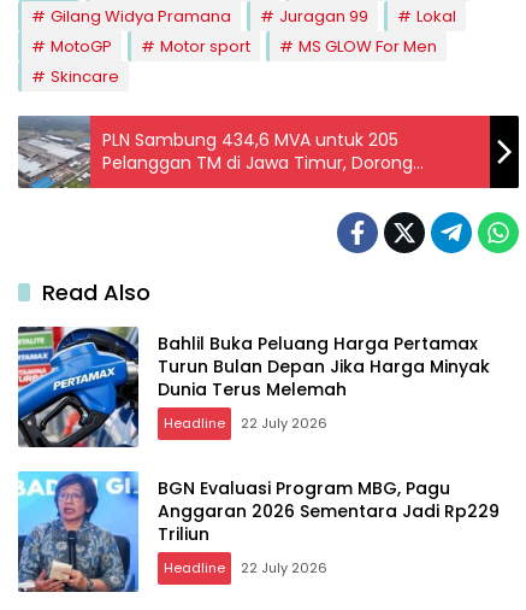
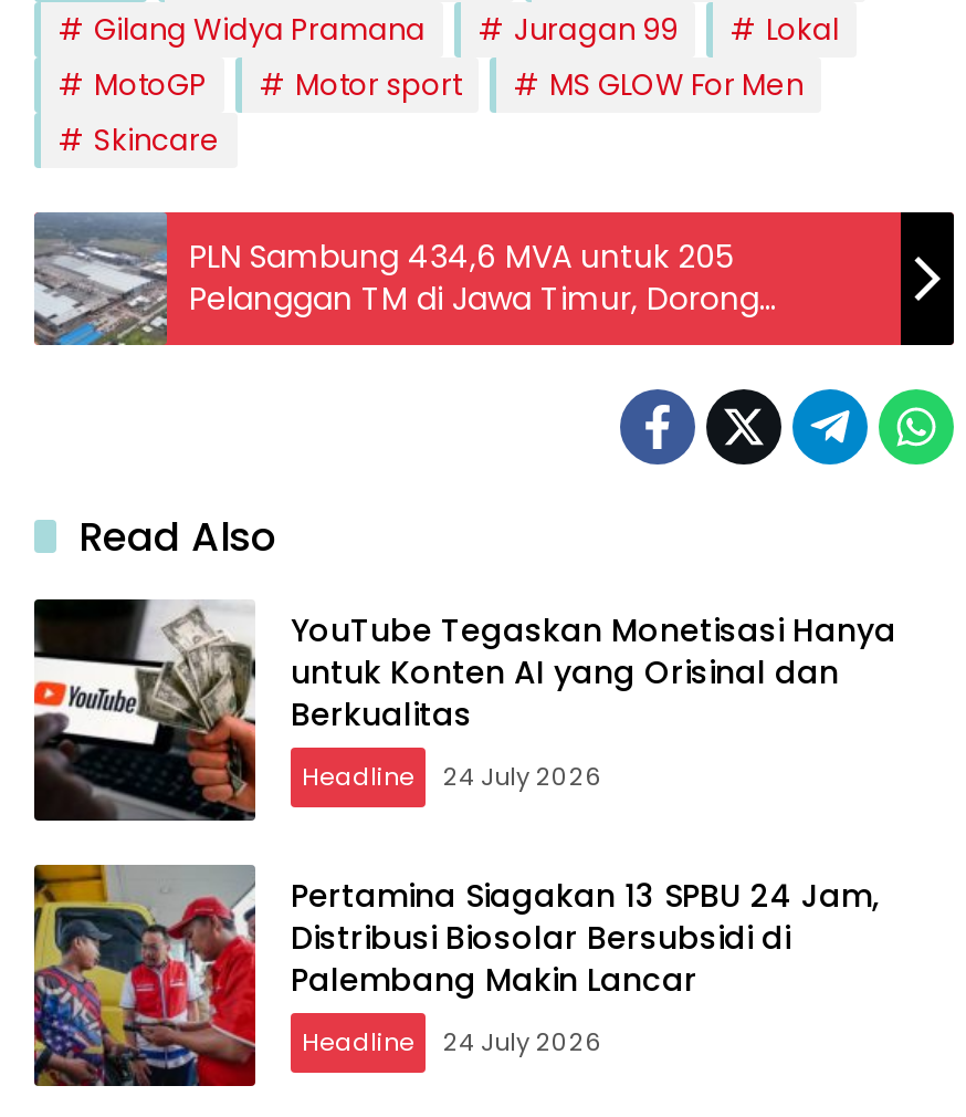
- [image]
- Bahlil Buka Peluang Harga Pertamax
- Turun Bulan Depan Jika Harga Minyak
- Dunia Terus Melemah
+ [image]
+ YouTube Tegaskan Monetisasi Hanya
+ untuk Konten AI yang Orisinal dan
+ Berkualitas

- Headline 22 July 2026
+ Headline 24 July 2026

- [image]
- BGN Evaluasi Program MBG, Pagu
- Anggaran 2026 Sementara Jadi Rp229
- Triliun
+ [image]
+ Pertamina Siagakan 13 SPBU 24 Jam,
+ Distribusi Biosolar Bersubsidi di
+ Palembang Makin Lancar

- Headline 22 July 2026
+ Headline 24 July 2026
